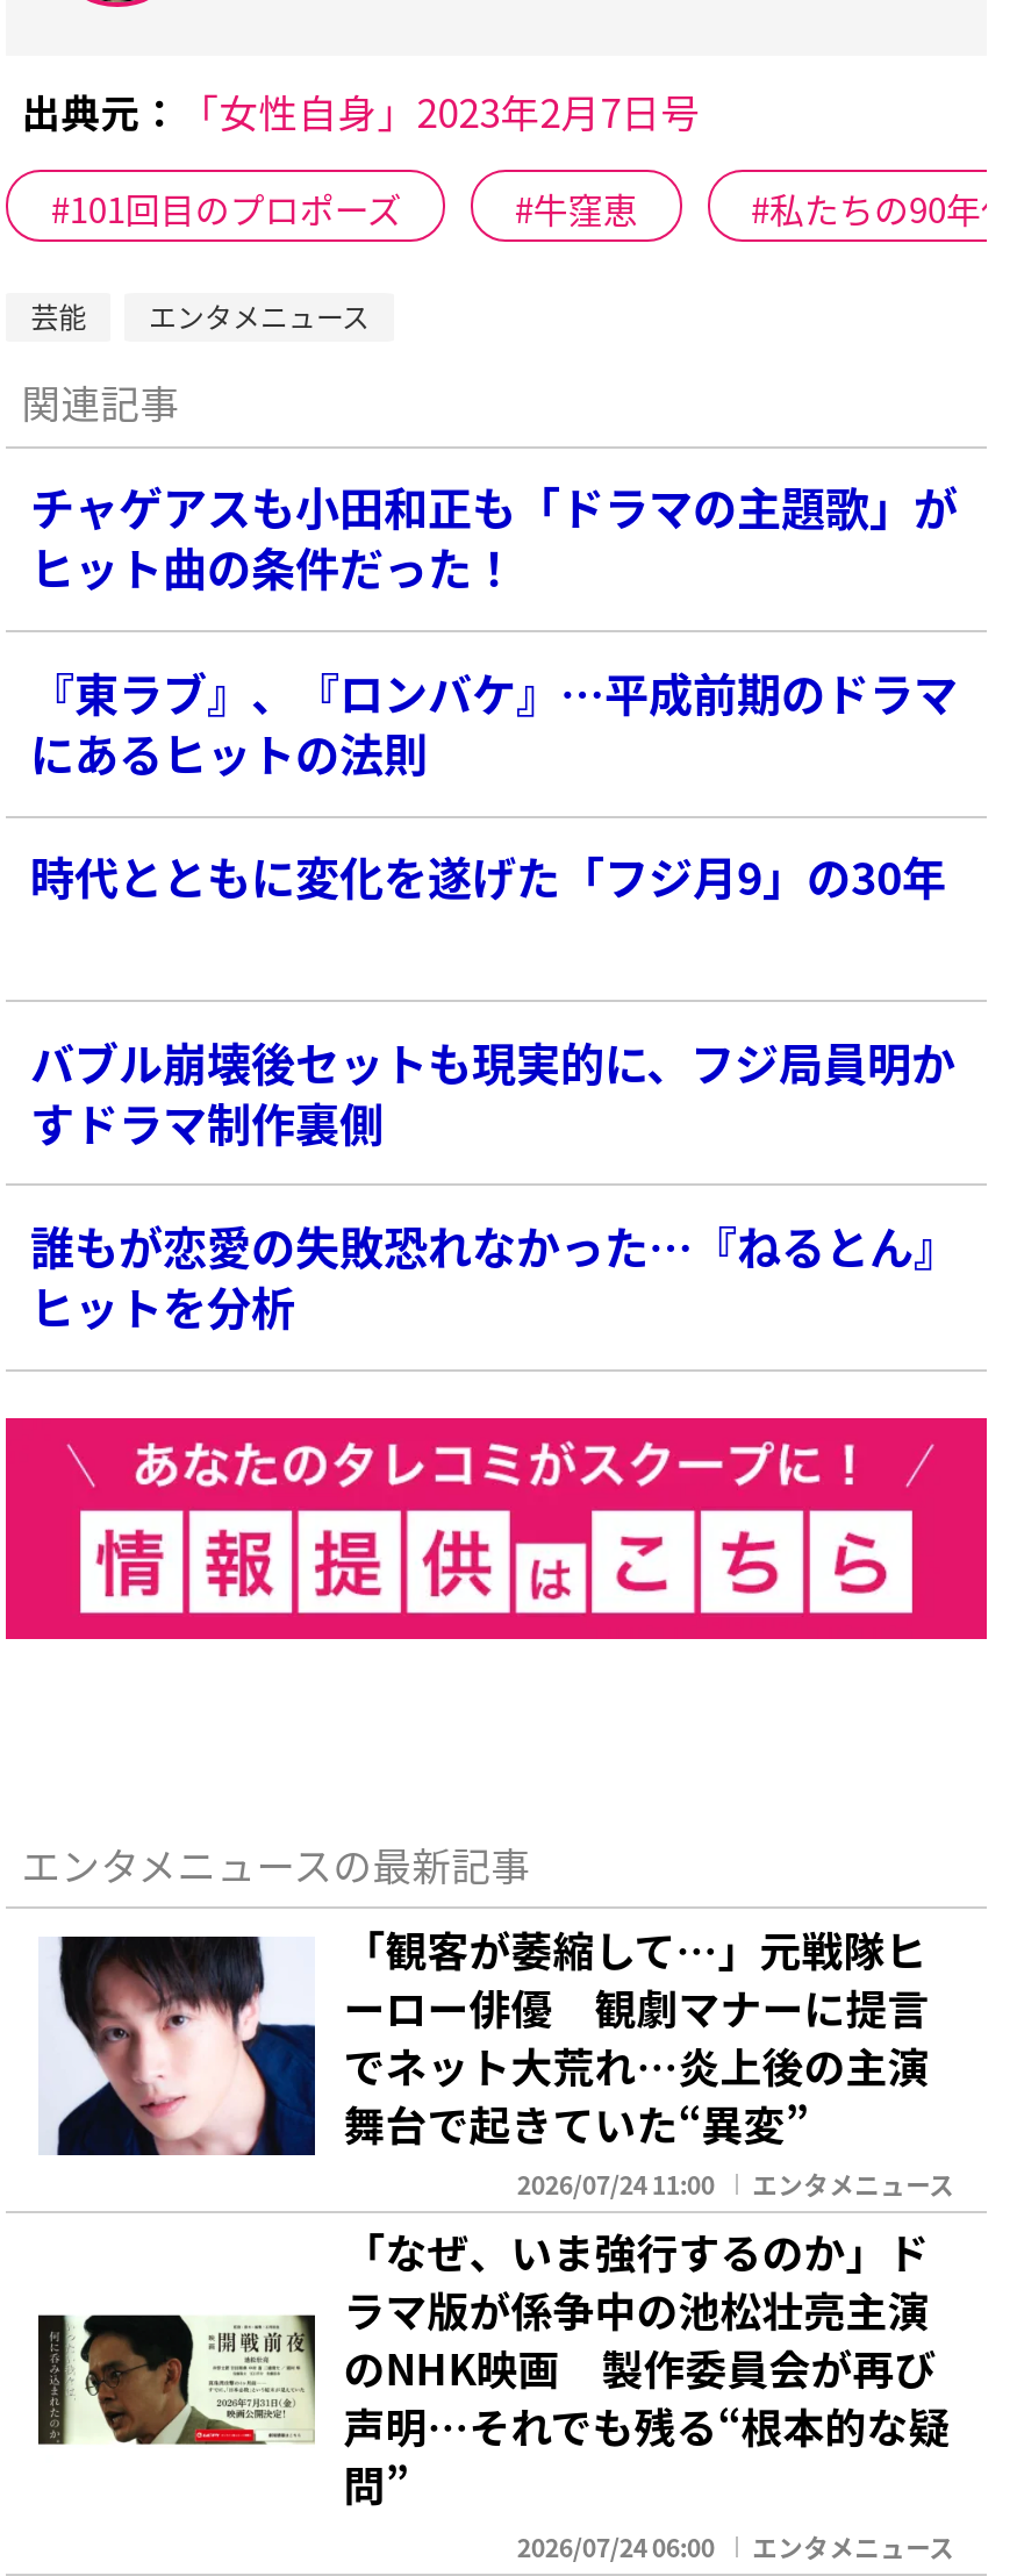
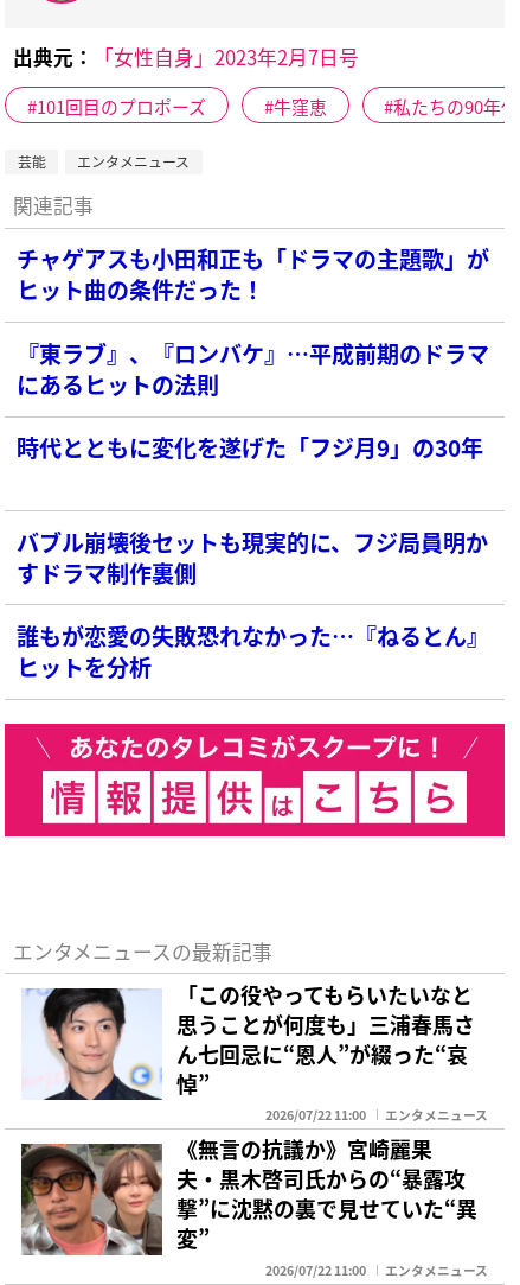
- [image]
- 「観客が萎縮して…」元戦隊ヒ
- ーロー俳優 観劇マナーに提言
- でネット大荒れ…炎上後の主演
- 舞台で起きていた“異変”
- 2026/07/24 11:00
+ [image]
+ 「この役やってもらいたいなと
+ 思うことが何度も」三浦春馬さ
+ ん七回忌に“恩人”が綴った“哀
+ 悼”
+ 2026/07/22 11:00

- [image]
- 「なぜ、いま強行するのか」ド
- ラマ版が係争中の池松壮亮主演
- のNHK映画 製作委員会が再び
- 声明…それでも残る“根本的な疑
- 問”
- 2026/07/24 06:00
+ [image]
+ 《無言の抗議か》宮崎麗果
+ 夫・黒木啓司氏からの“暴露攻
+ 撃”に沈黙の裏で見せていた“異
+ 変”
+ 2026/07/22 11:00
